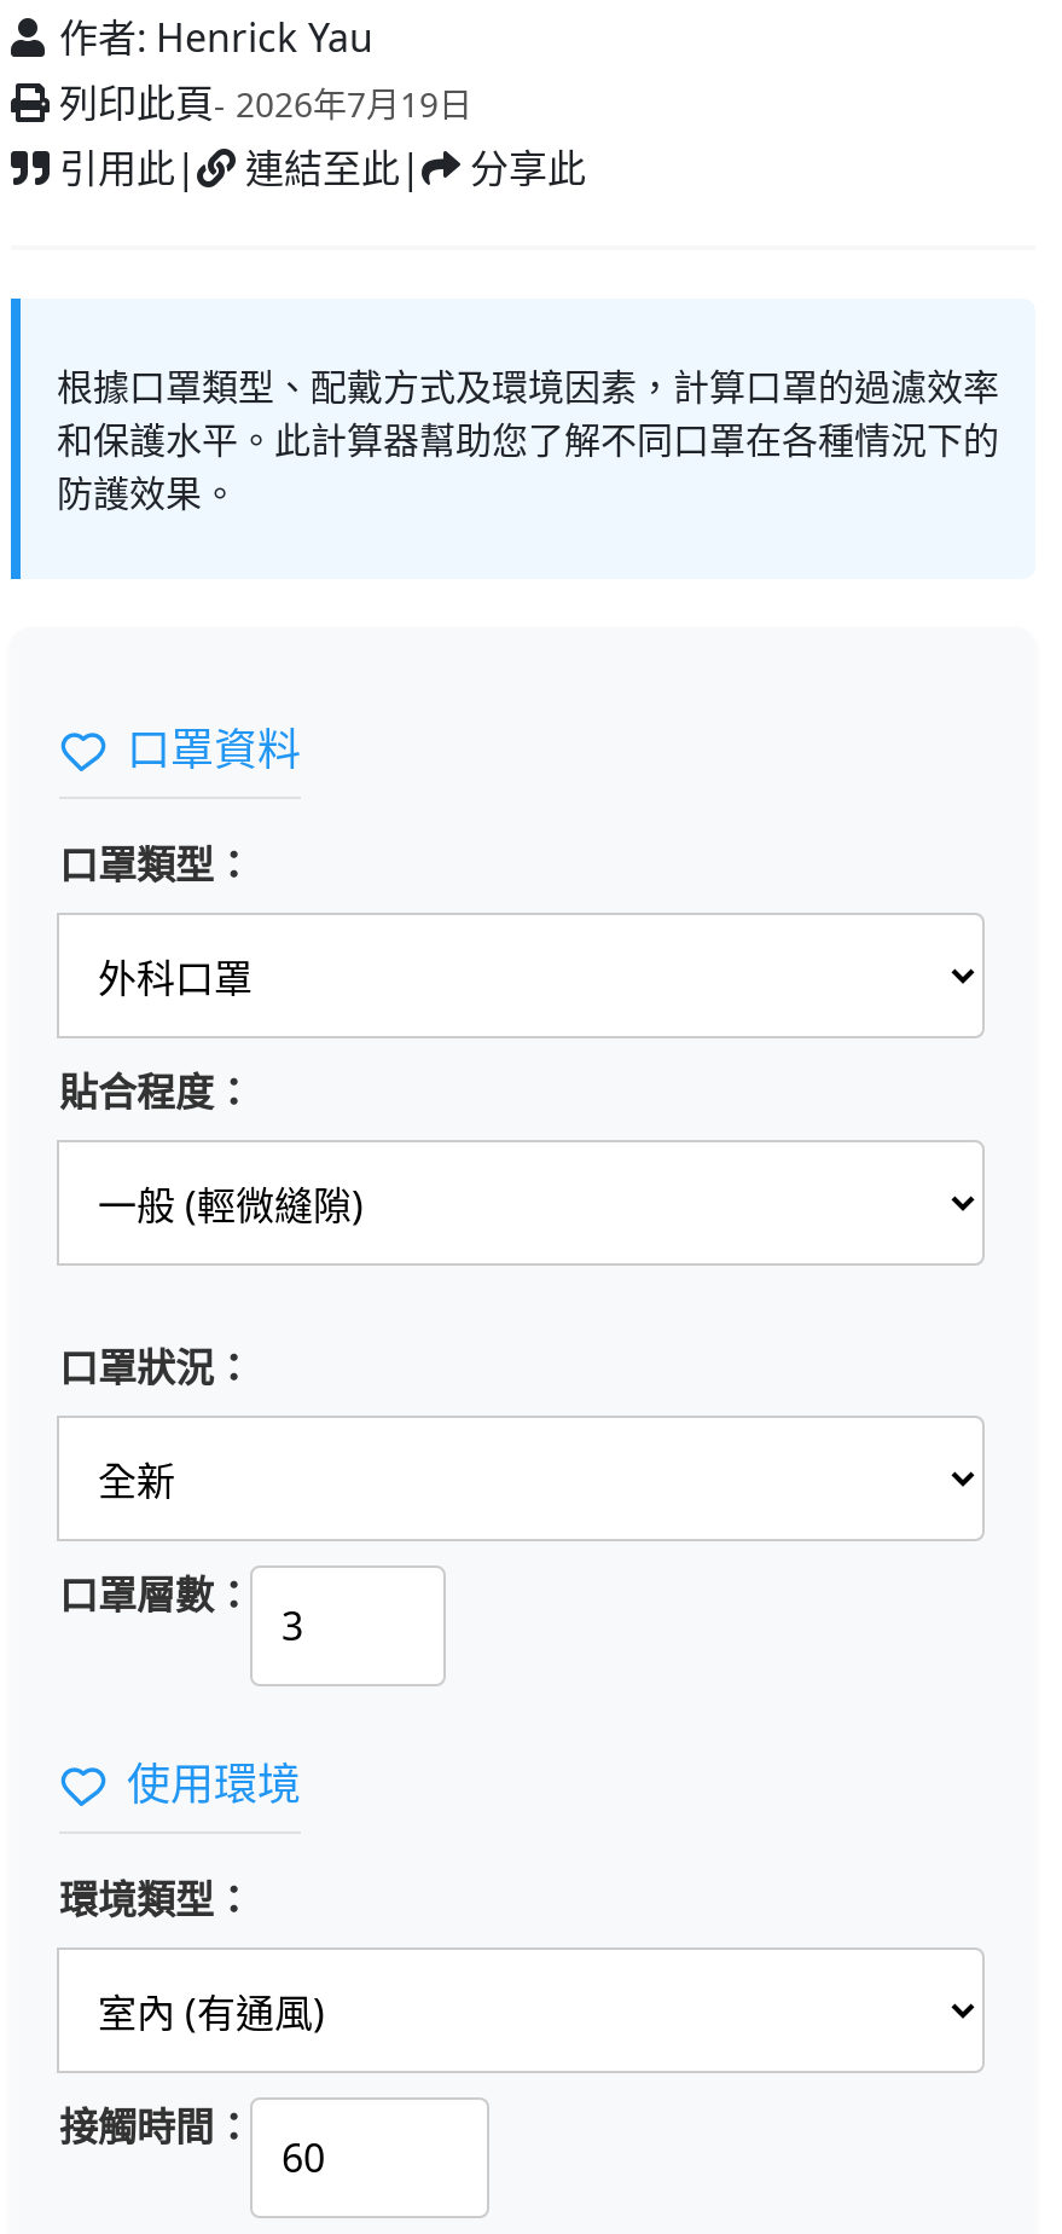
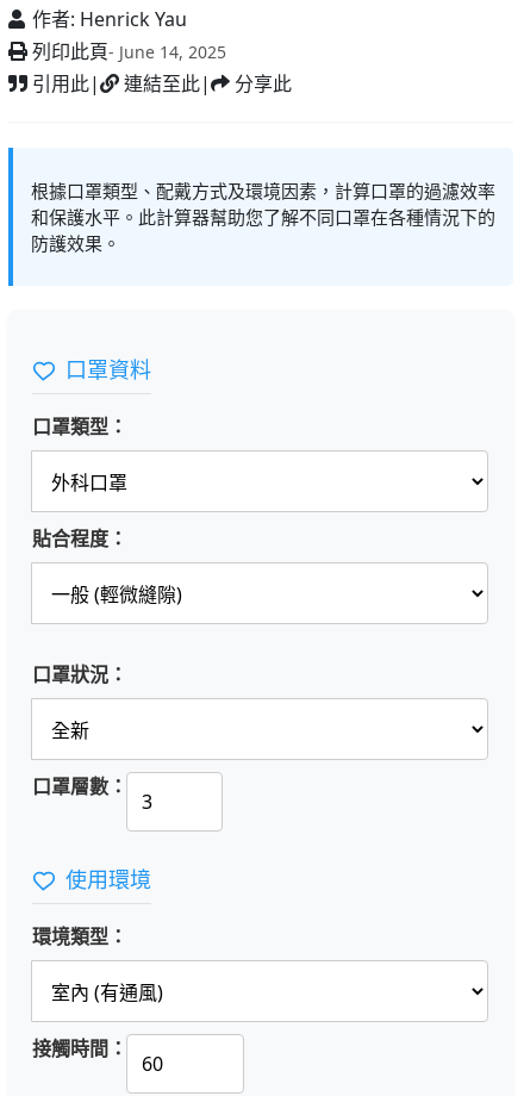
- 列印此頁- 2026年7月19日
+ 列印此頁- June 14, 2025
